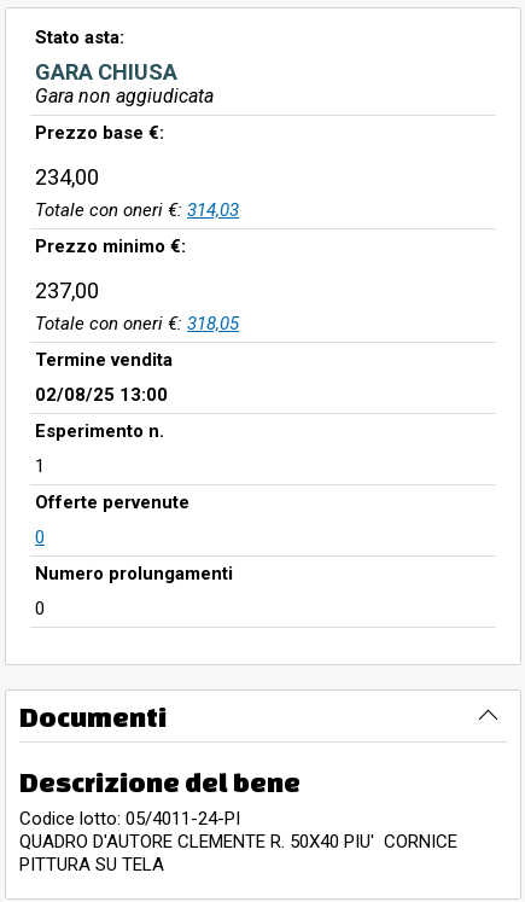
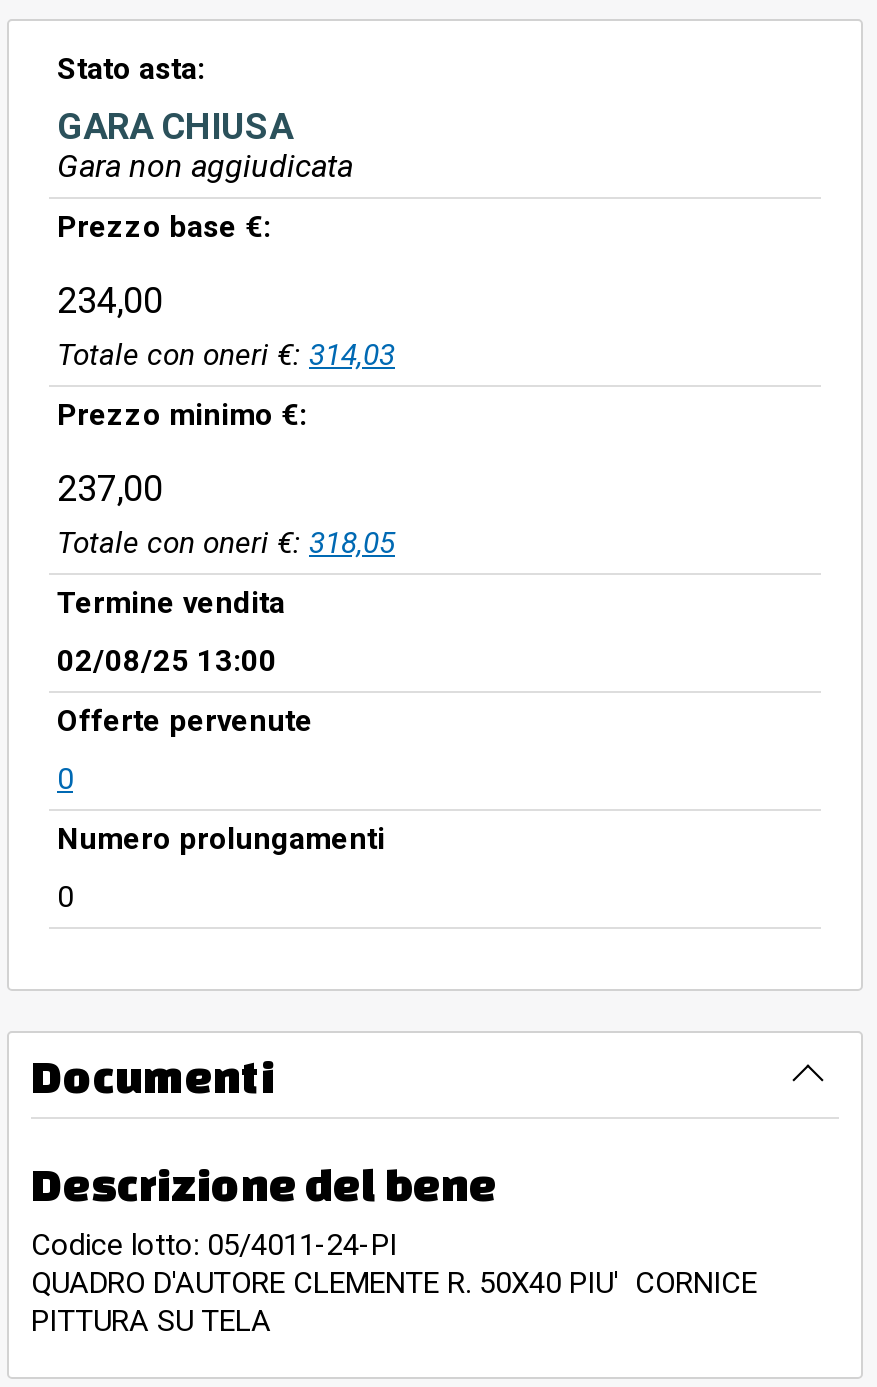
- Esperimento n.
- 1
